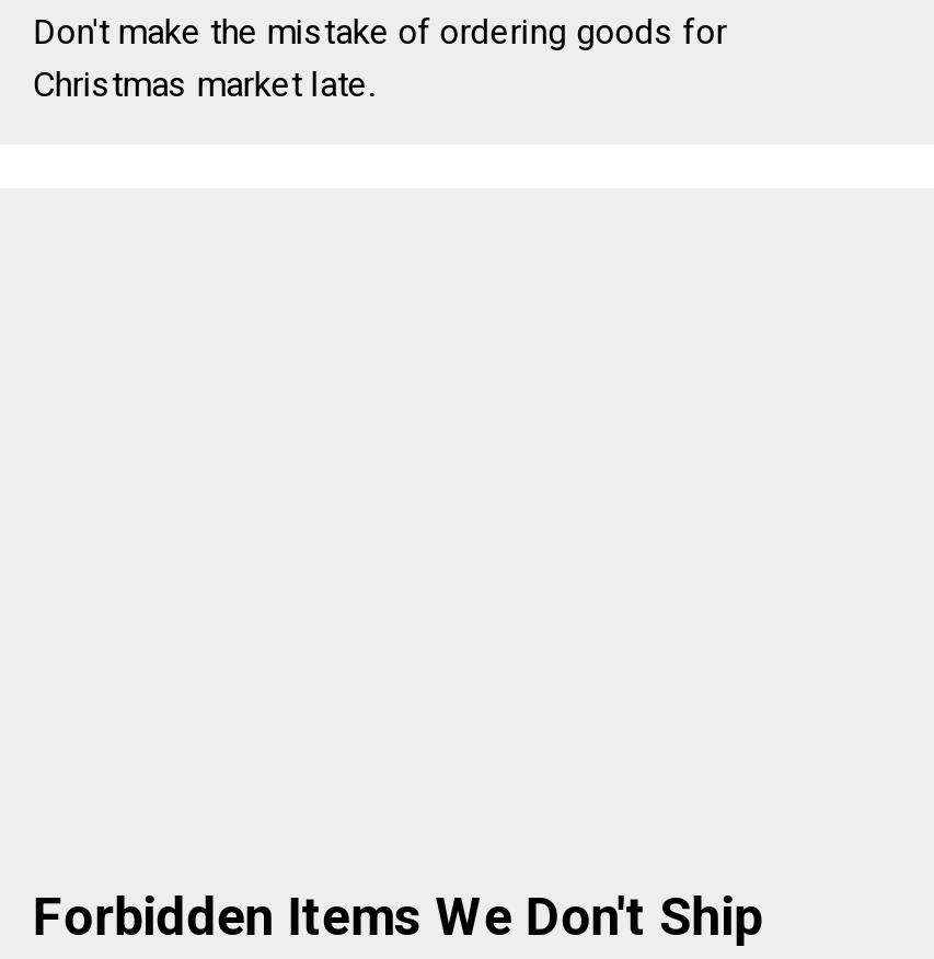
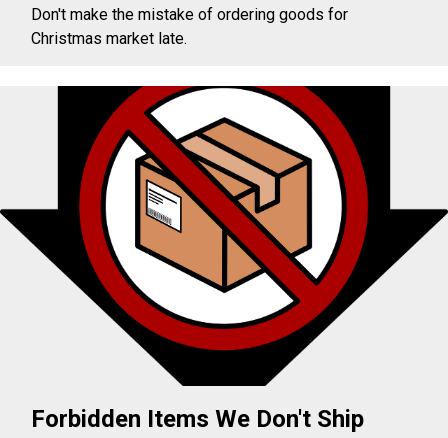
+ [image]
